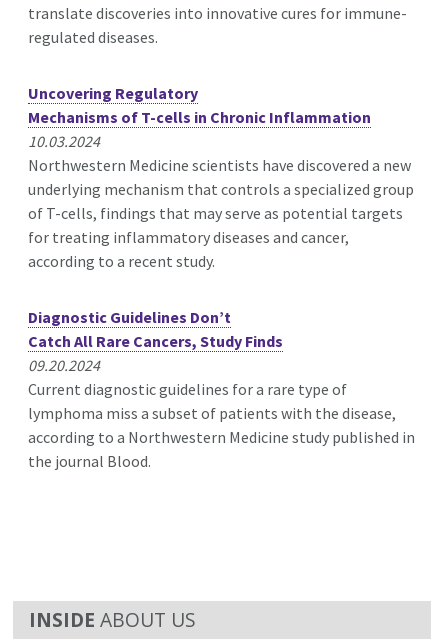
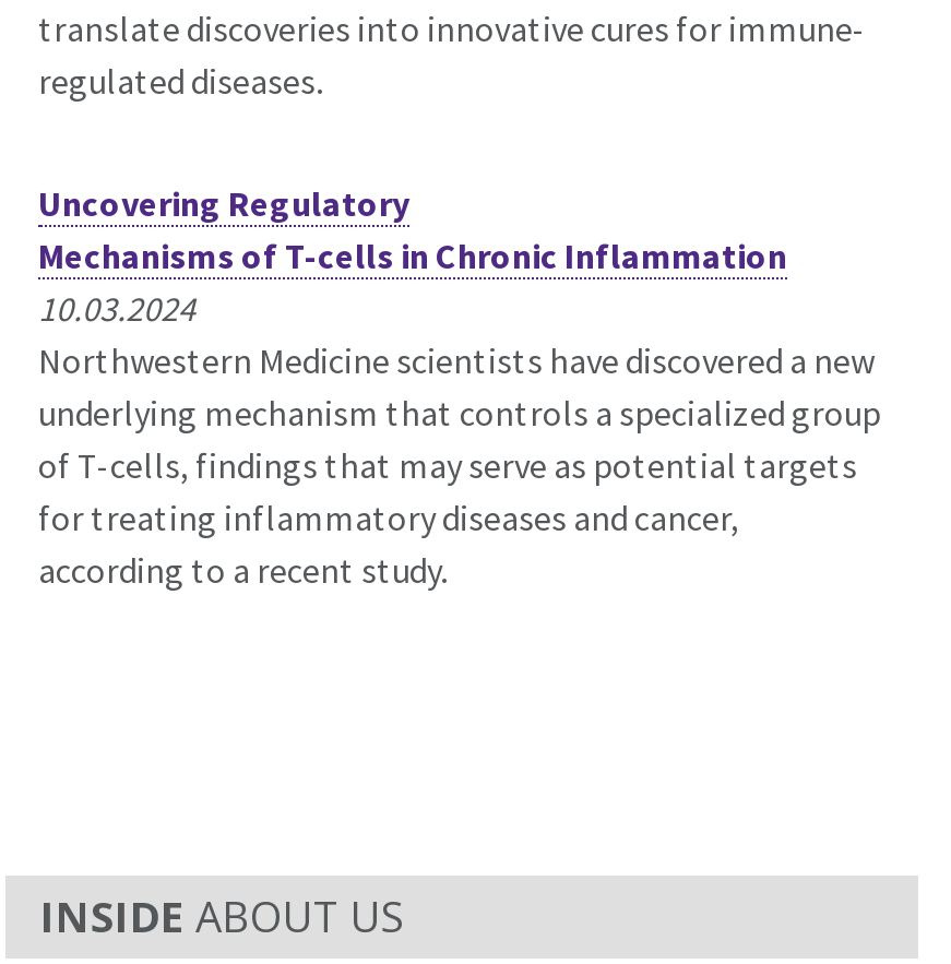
- Diagnostic Guidelines Don’t
- Catch All Rare Cancers, Study Finds
- 09.20.2024
- Current diagnostic guidelines for a rare type of
- lymphoma miss a subset of patients with the disease,
- according to a Northwestern Medicine study published in
- the journal Blood.
